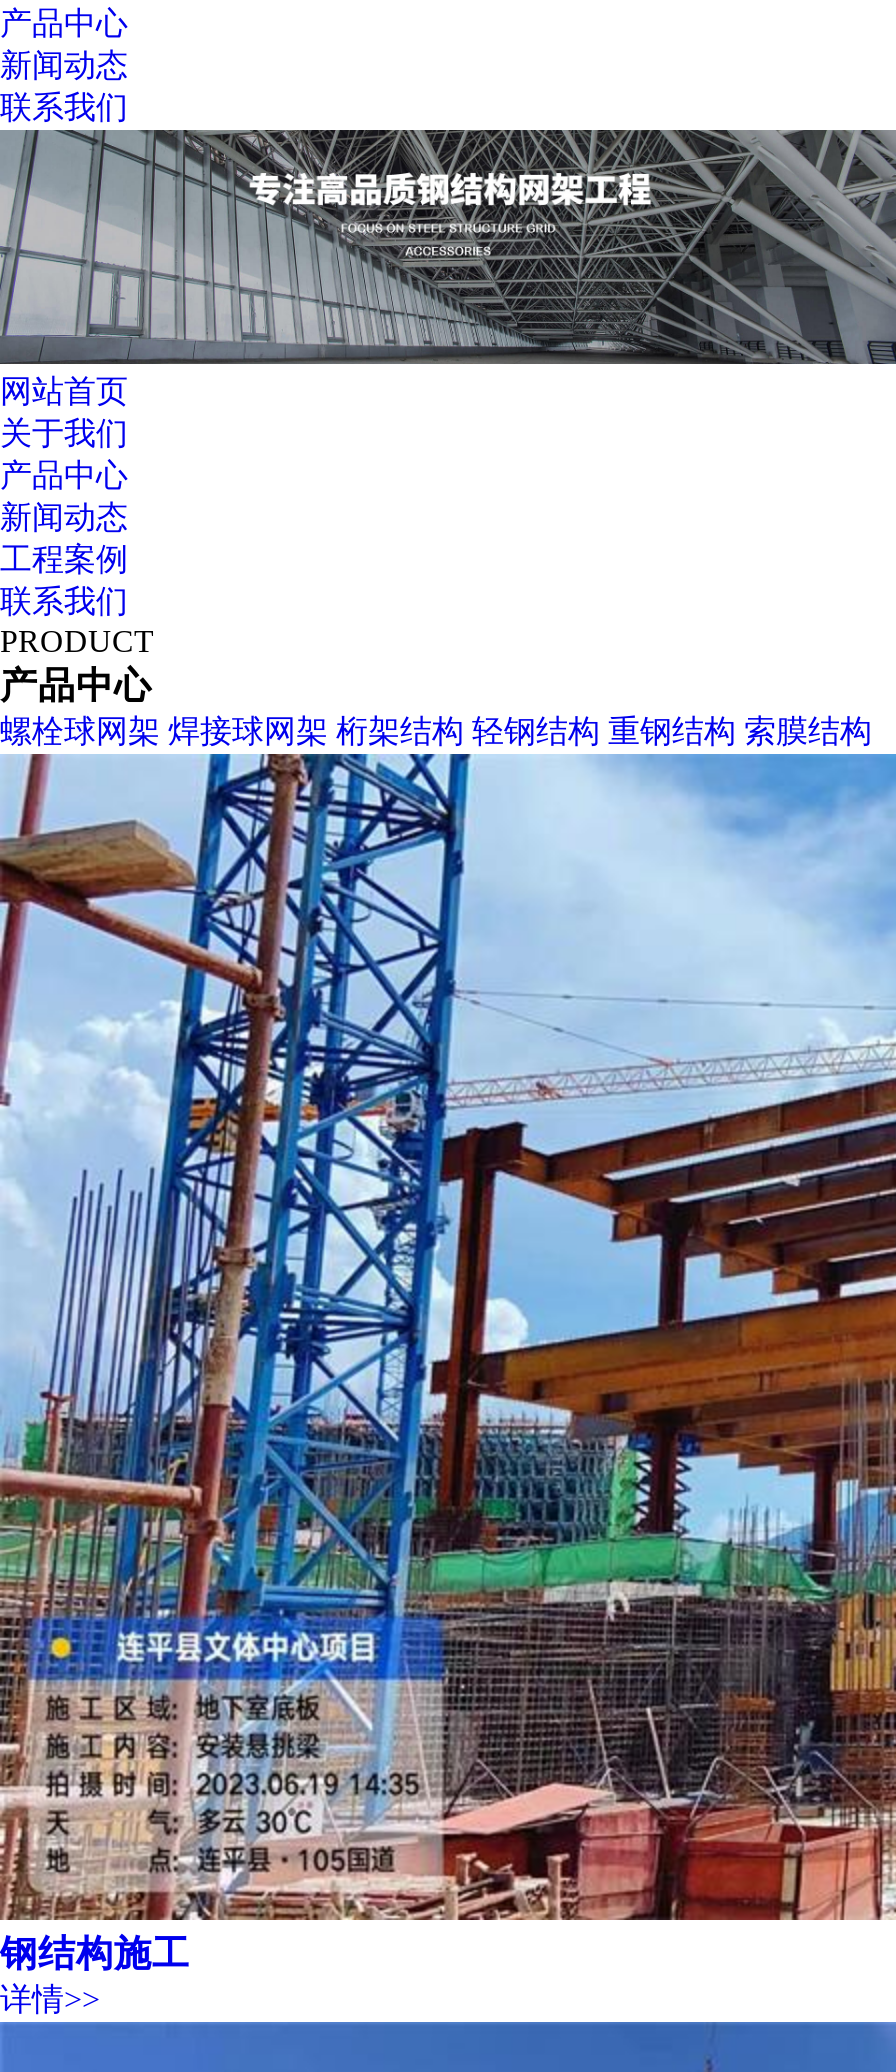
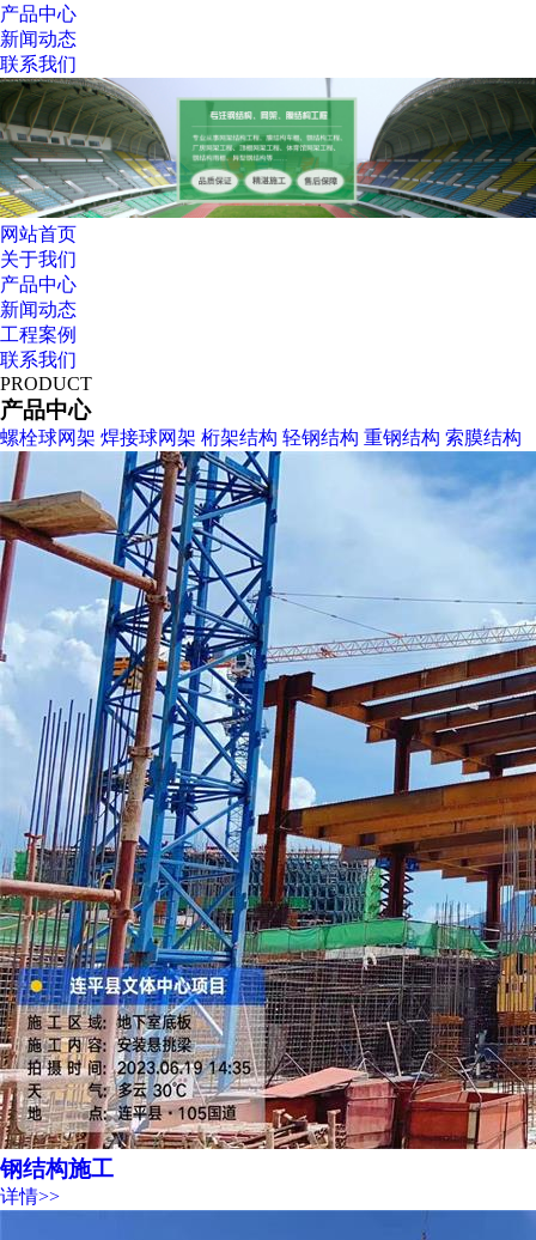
- [image]
+ [image]
